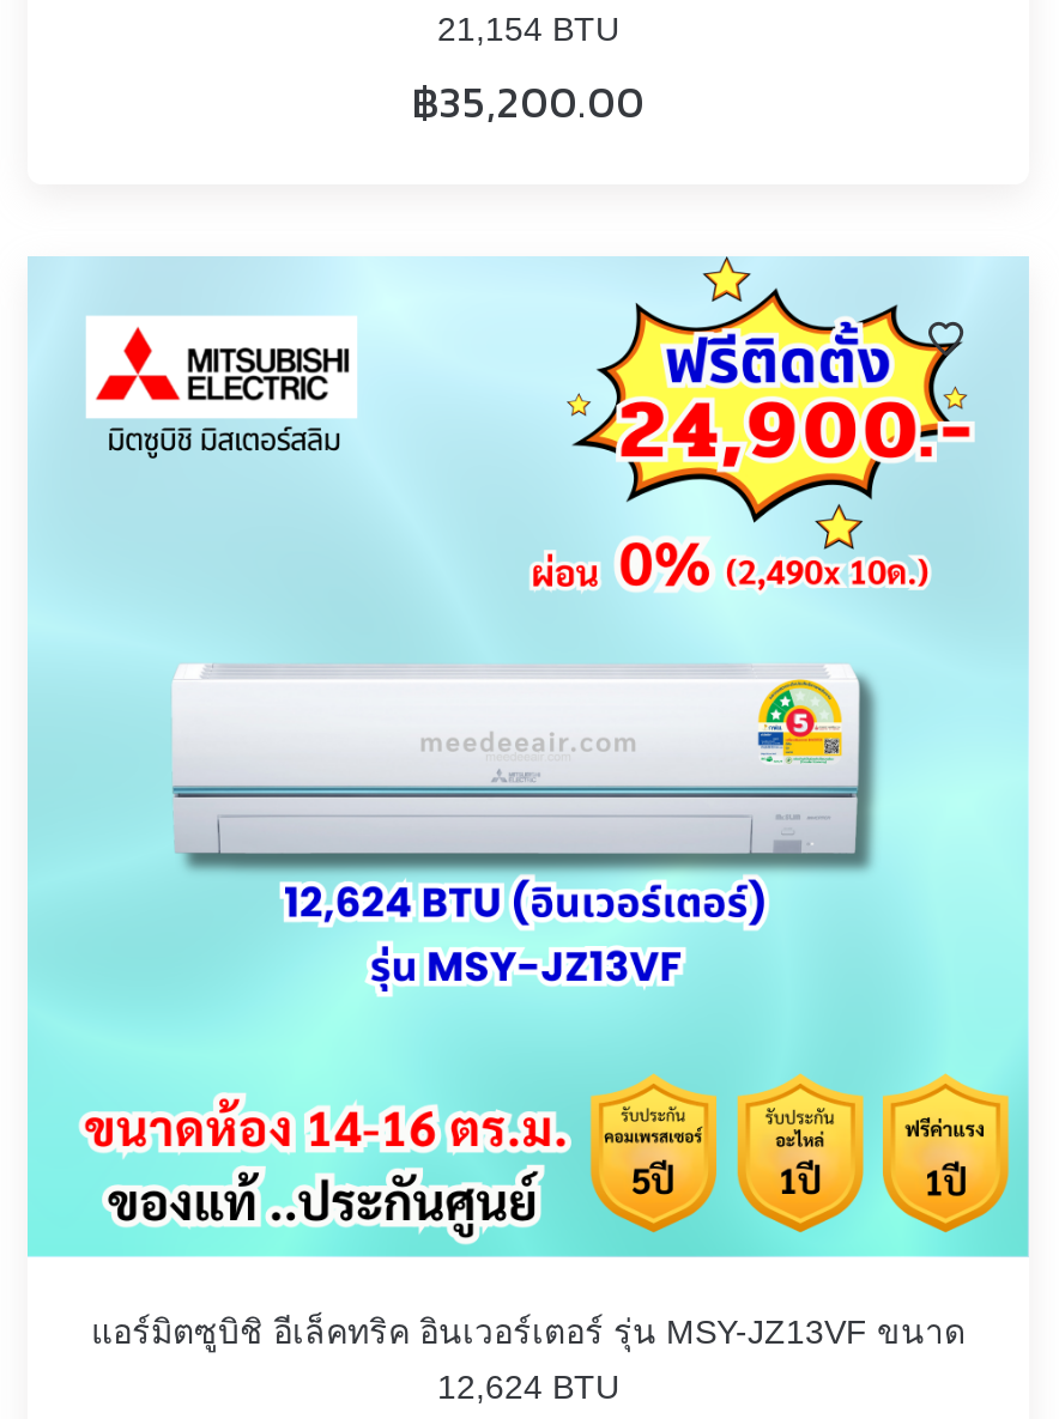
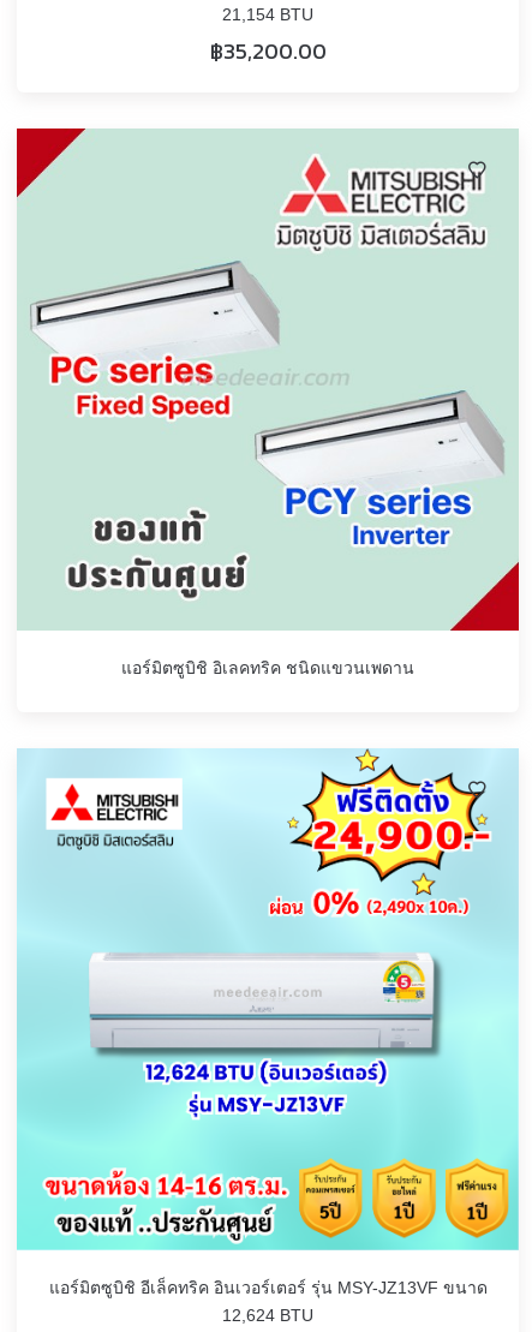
+ [image]
+ แอร์มิตซูบิชิ อิเลคทริค ชนิดแขวนเพดาน
